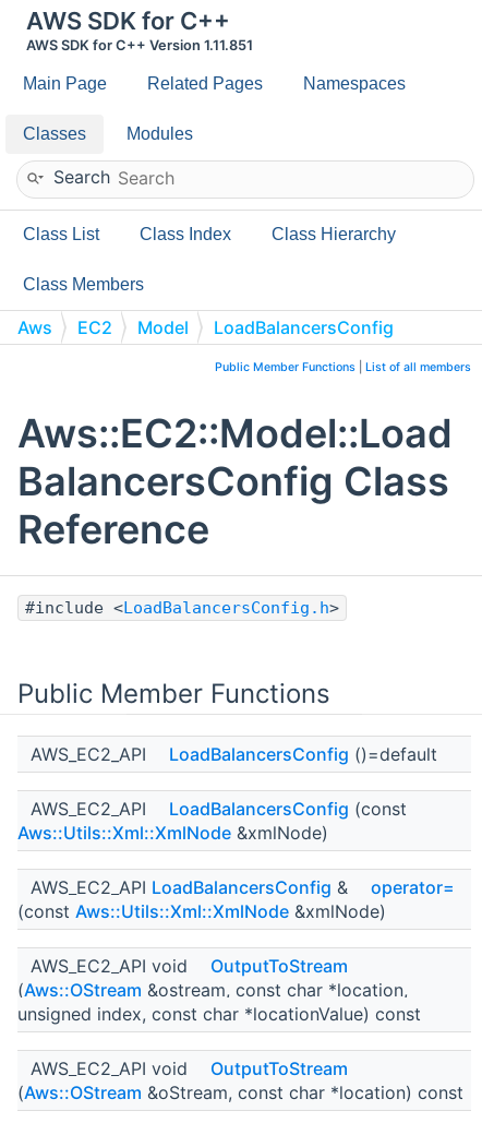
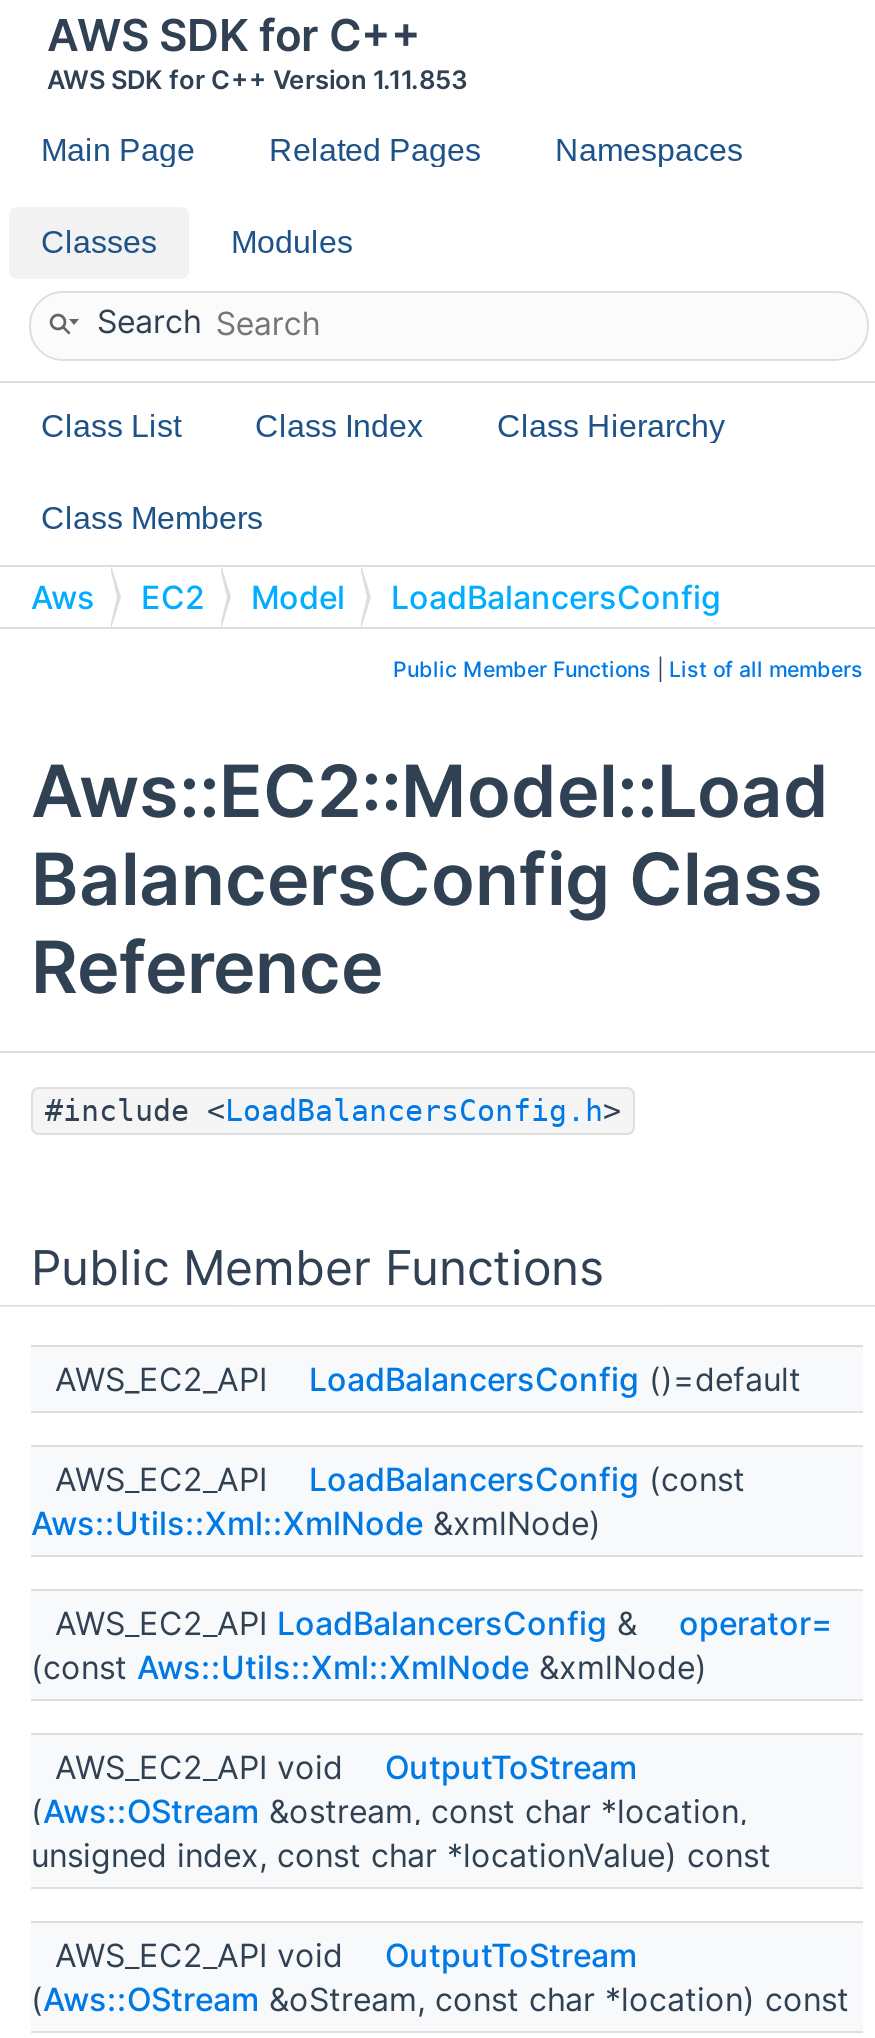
- AWS SDK for C++ Version 1.11.851
+ AWS SDK for C++ Version 1.11.853
